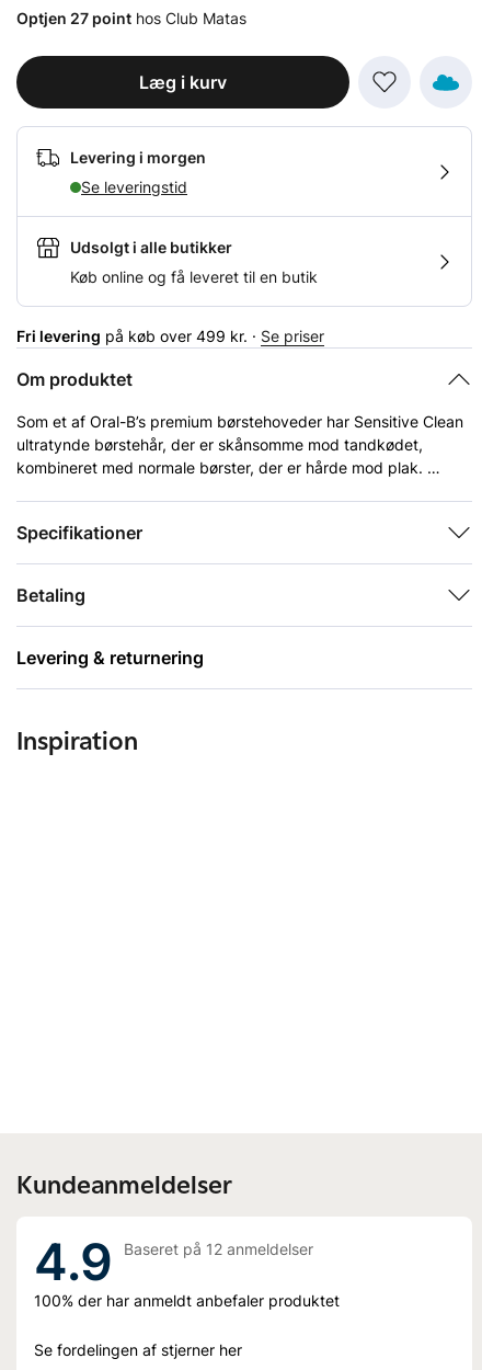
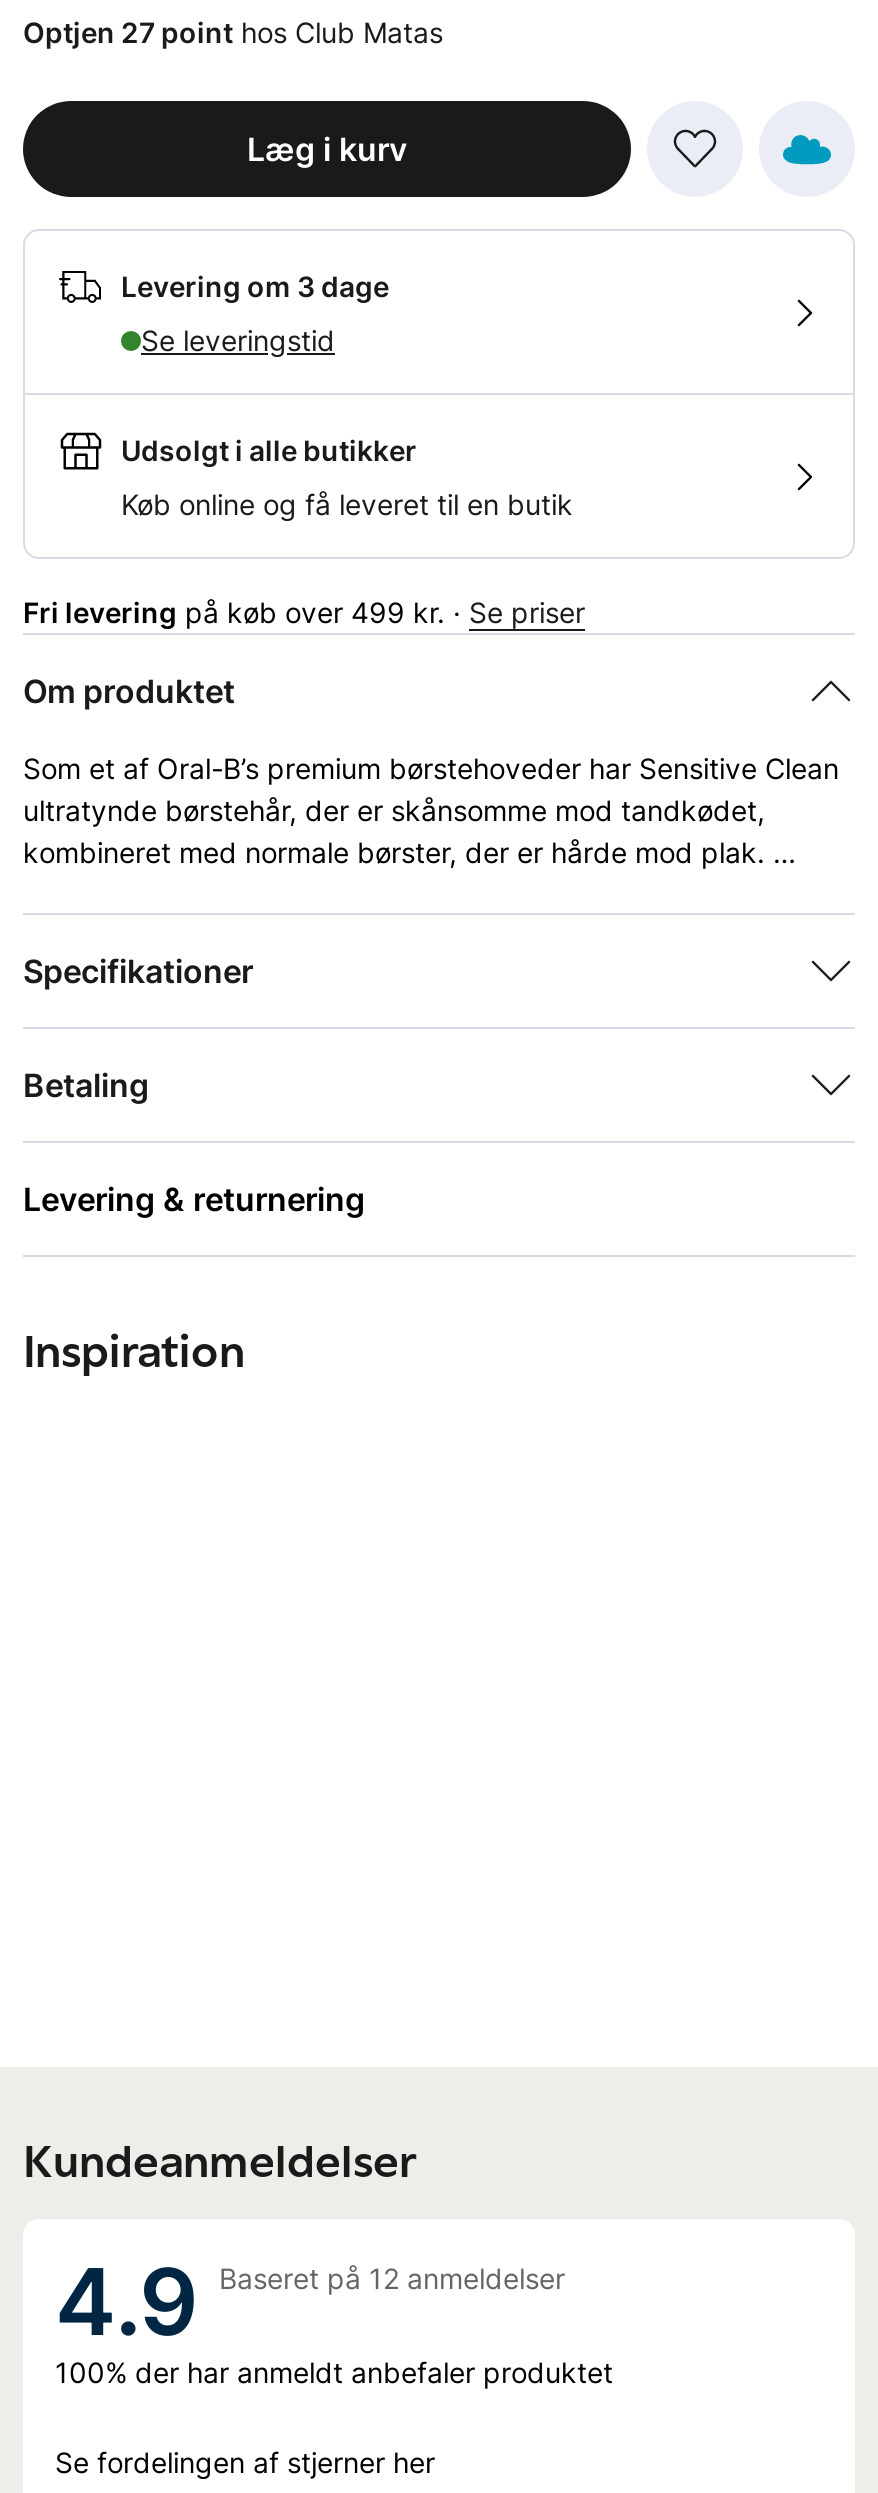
- Levering i morgen
+ Levering om 3 dage
